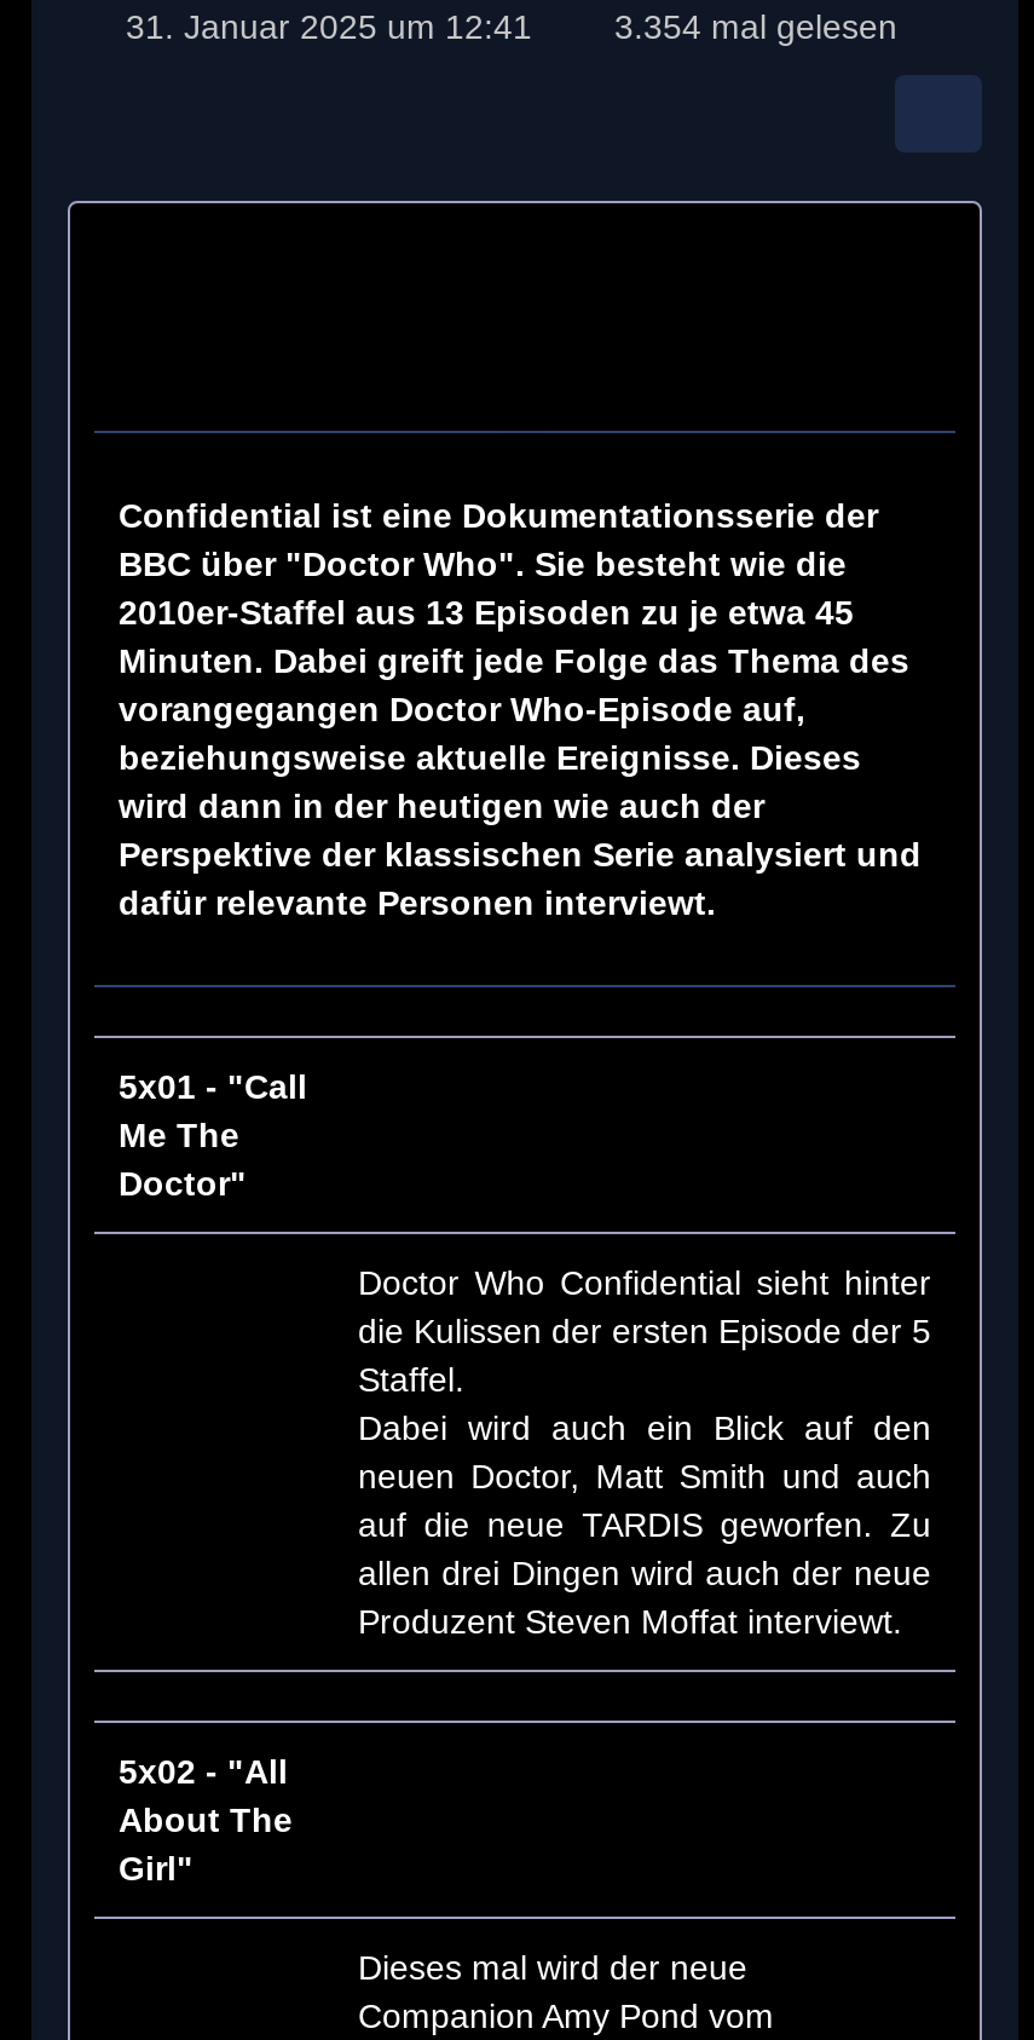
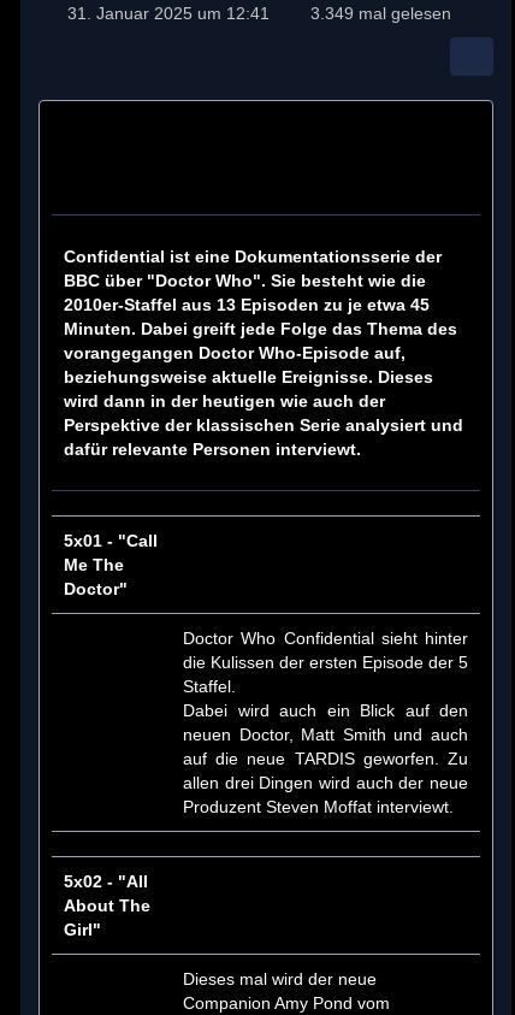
- 31. Januar 2025 um 12:41 3.354 mal gelesen
+ 31. Januar 2025 um 12:41 3.349 mal gelesen
